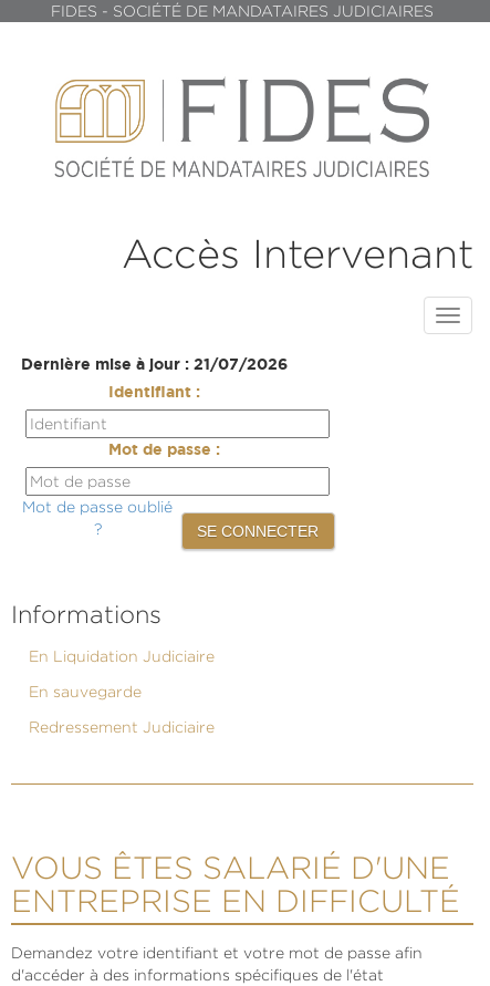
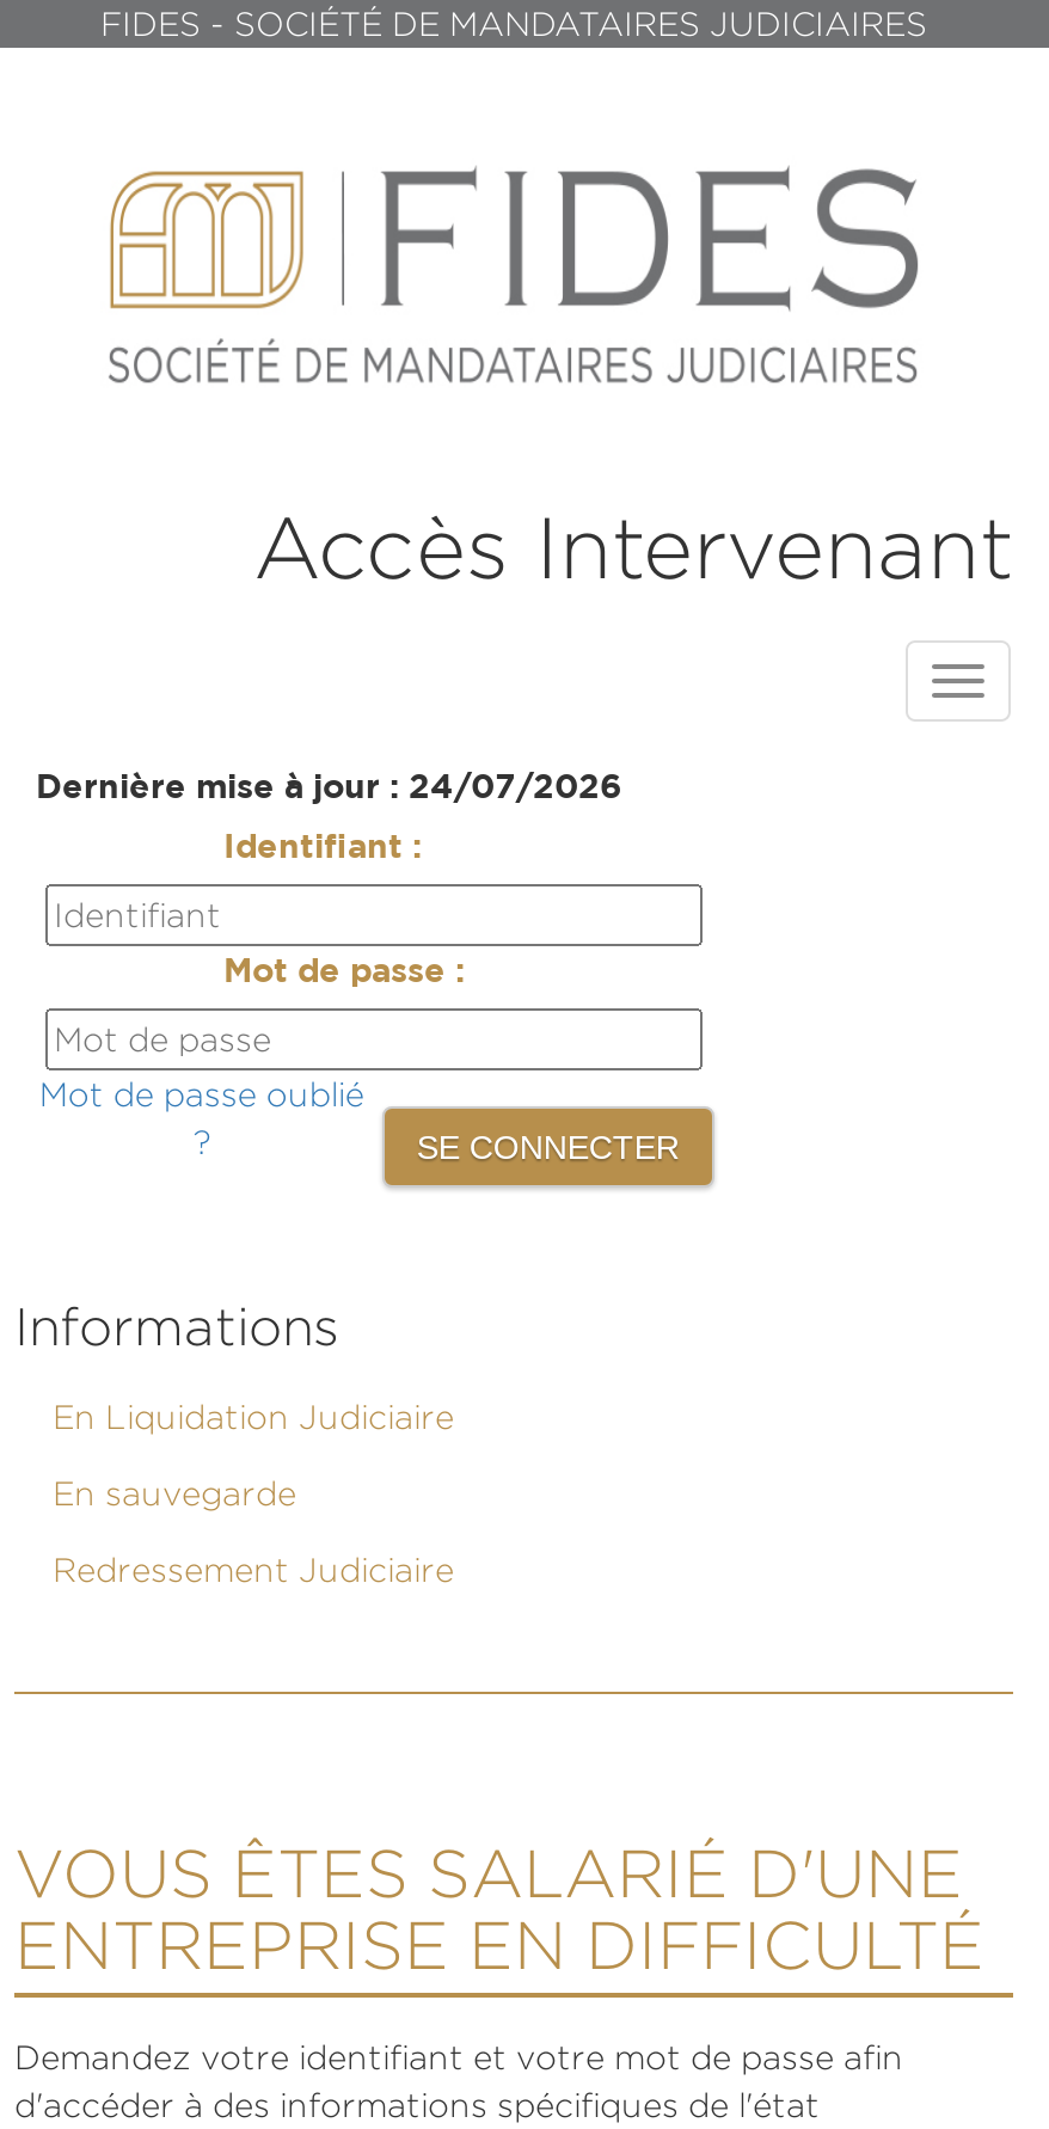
- Dernière mise à jour : 21/07/2026
+ Dernière mise à jour : 24/07/2026
